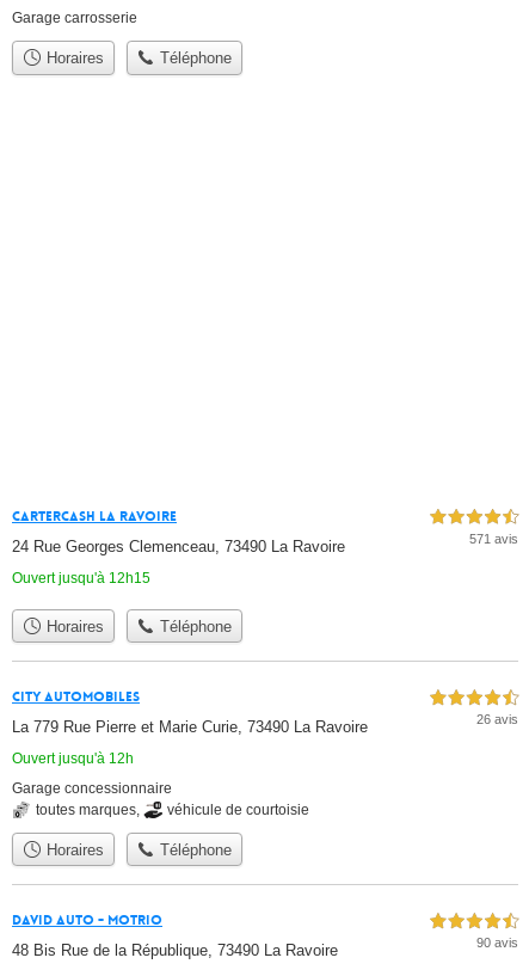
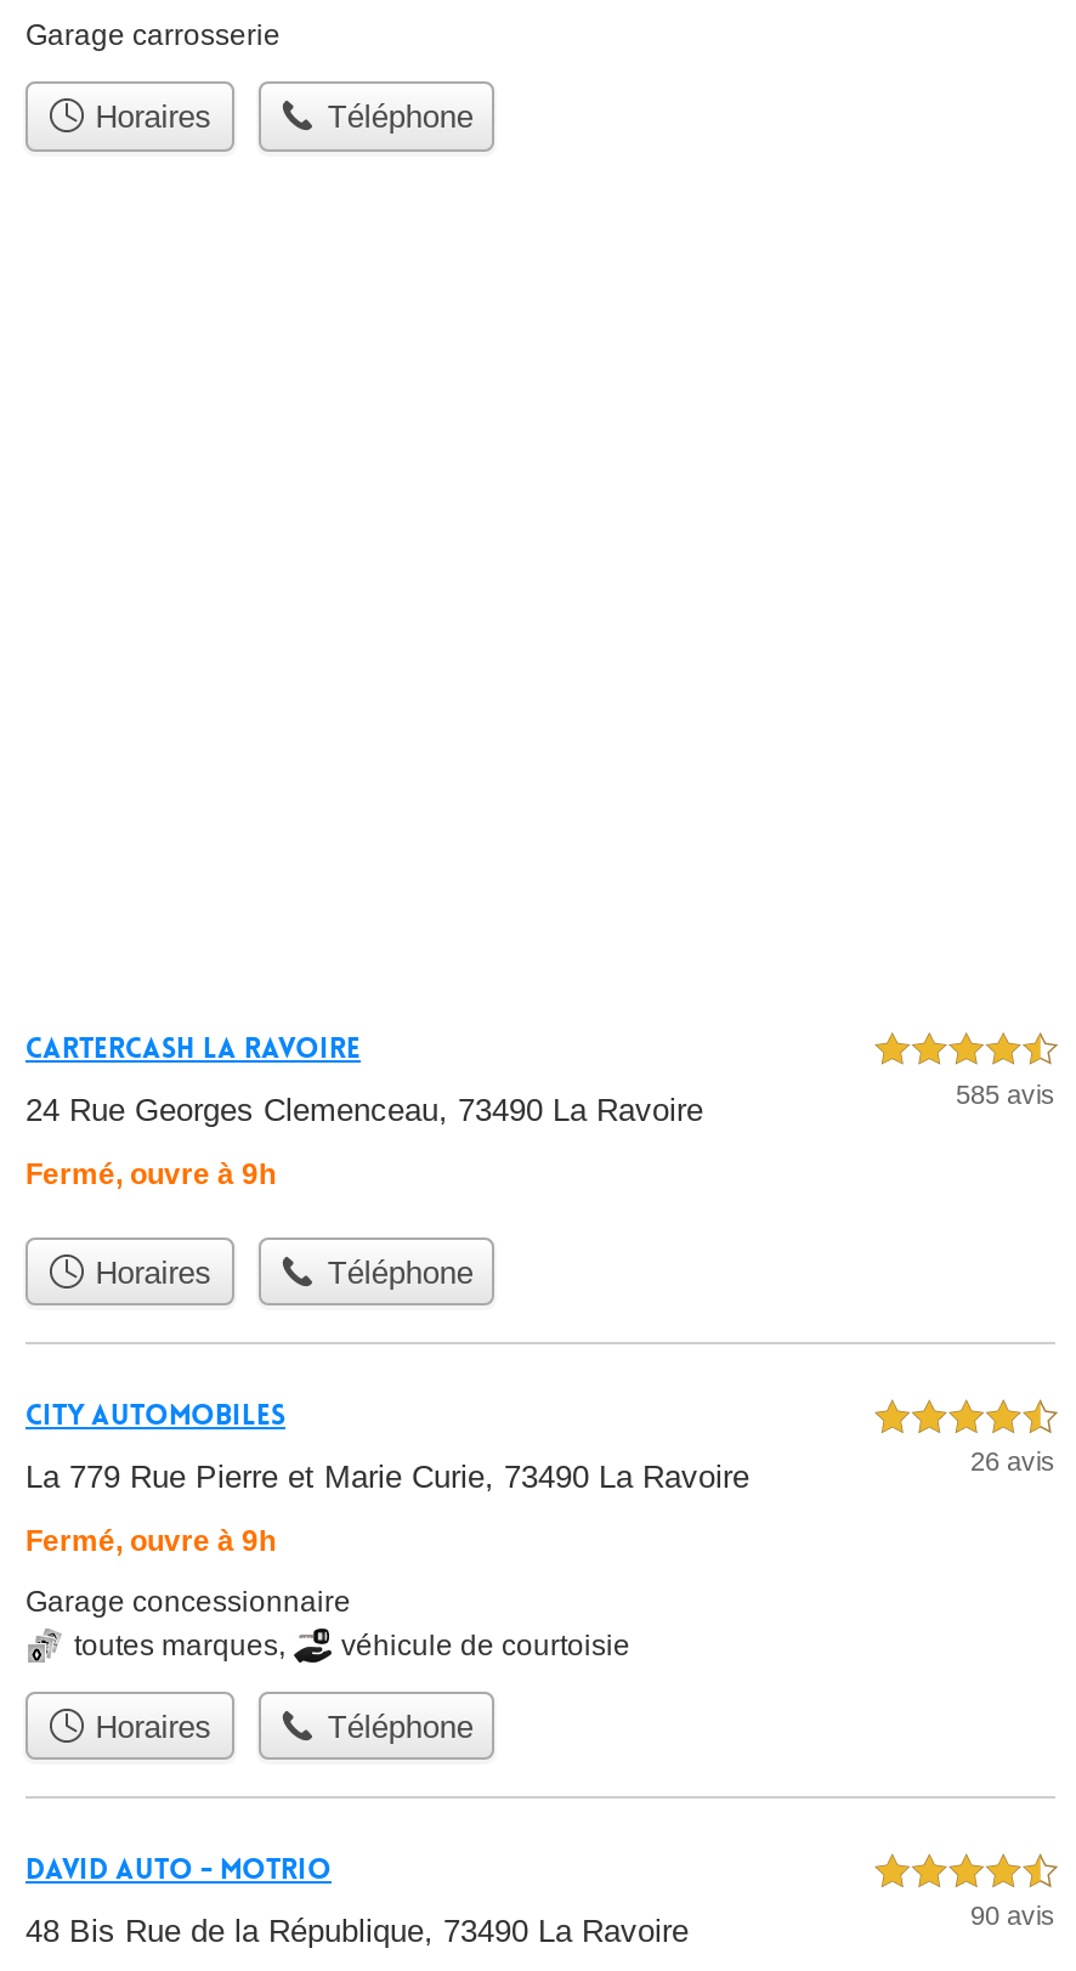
- 571 avis
+ 585 avis

- Ouvert jusqu'à 12h15
+ Fermé, ouvre à 9h

- Ouvert jusqu'à 12h
+ Fermé, ouvre à 9h
